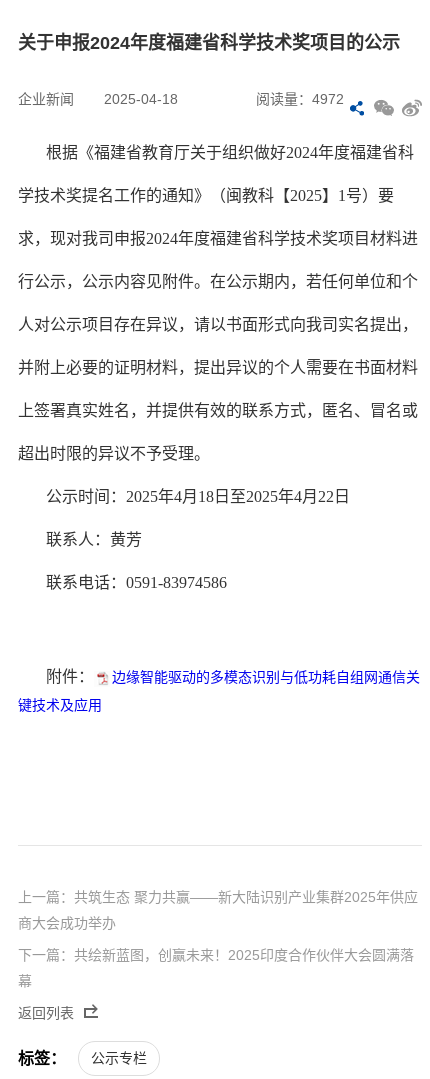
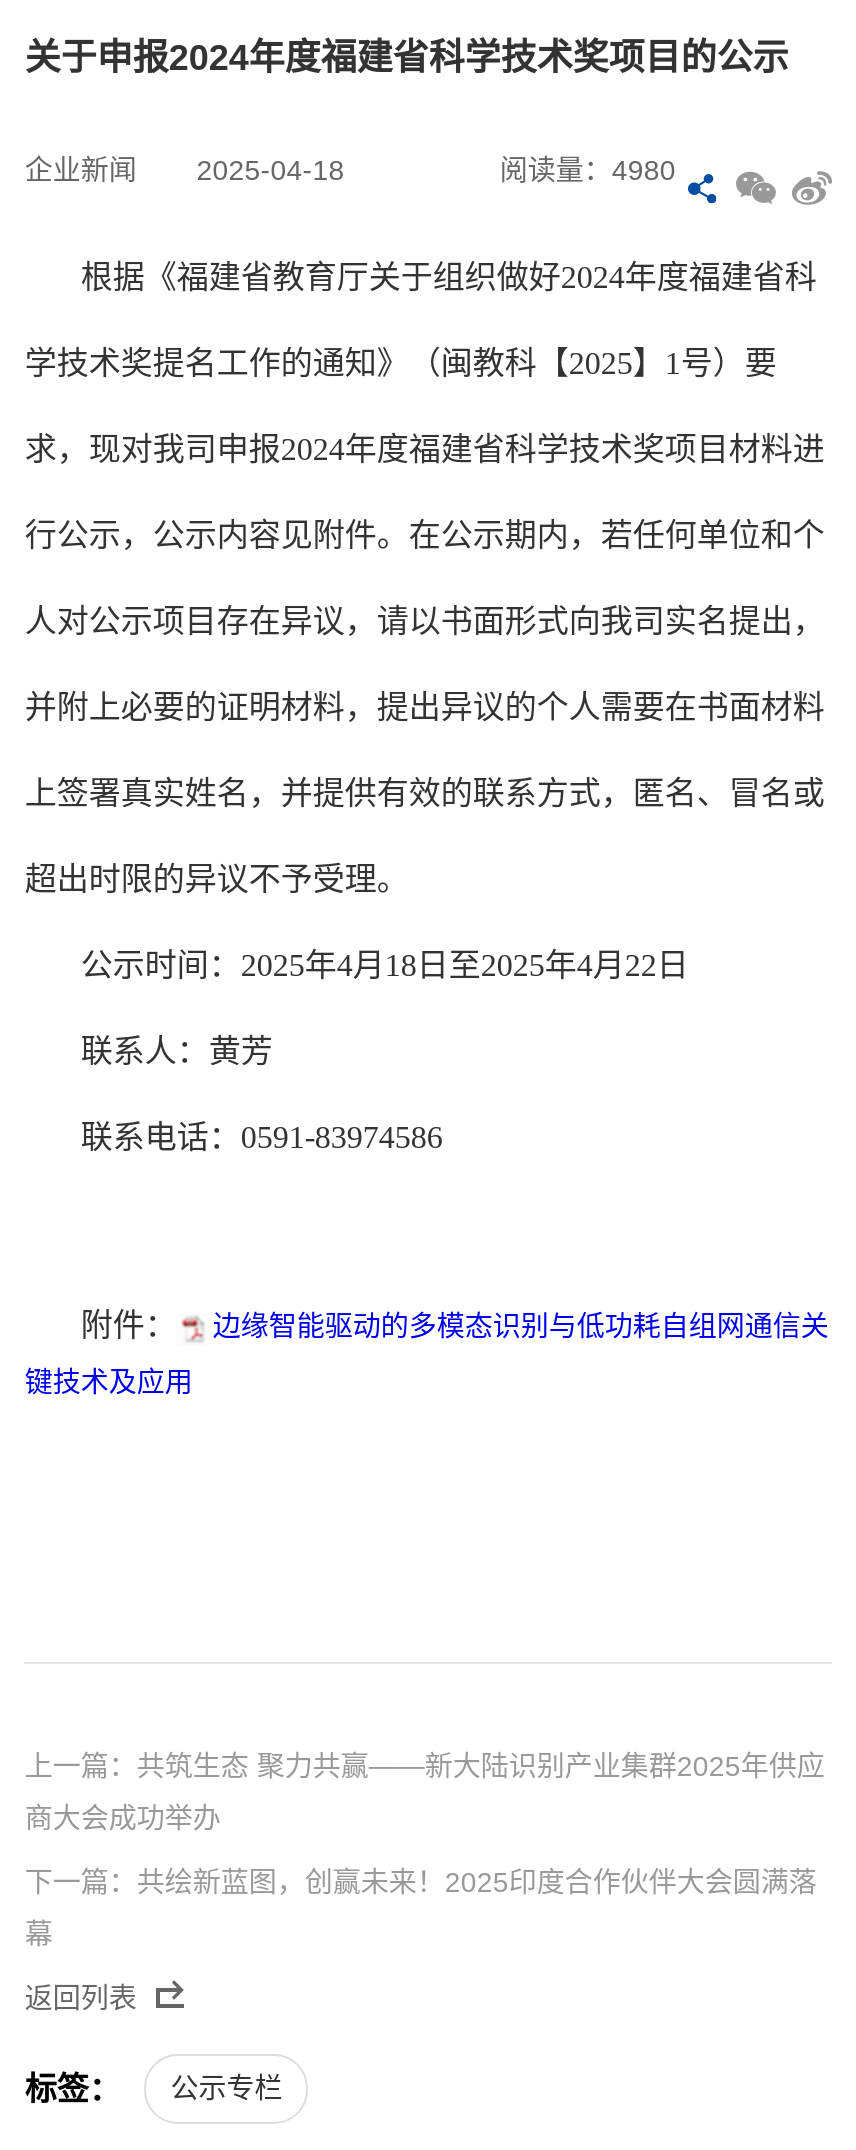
- 阅读量：4972
+ 阅读量：4980
